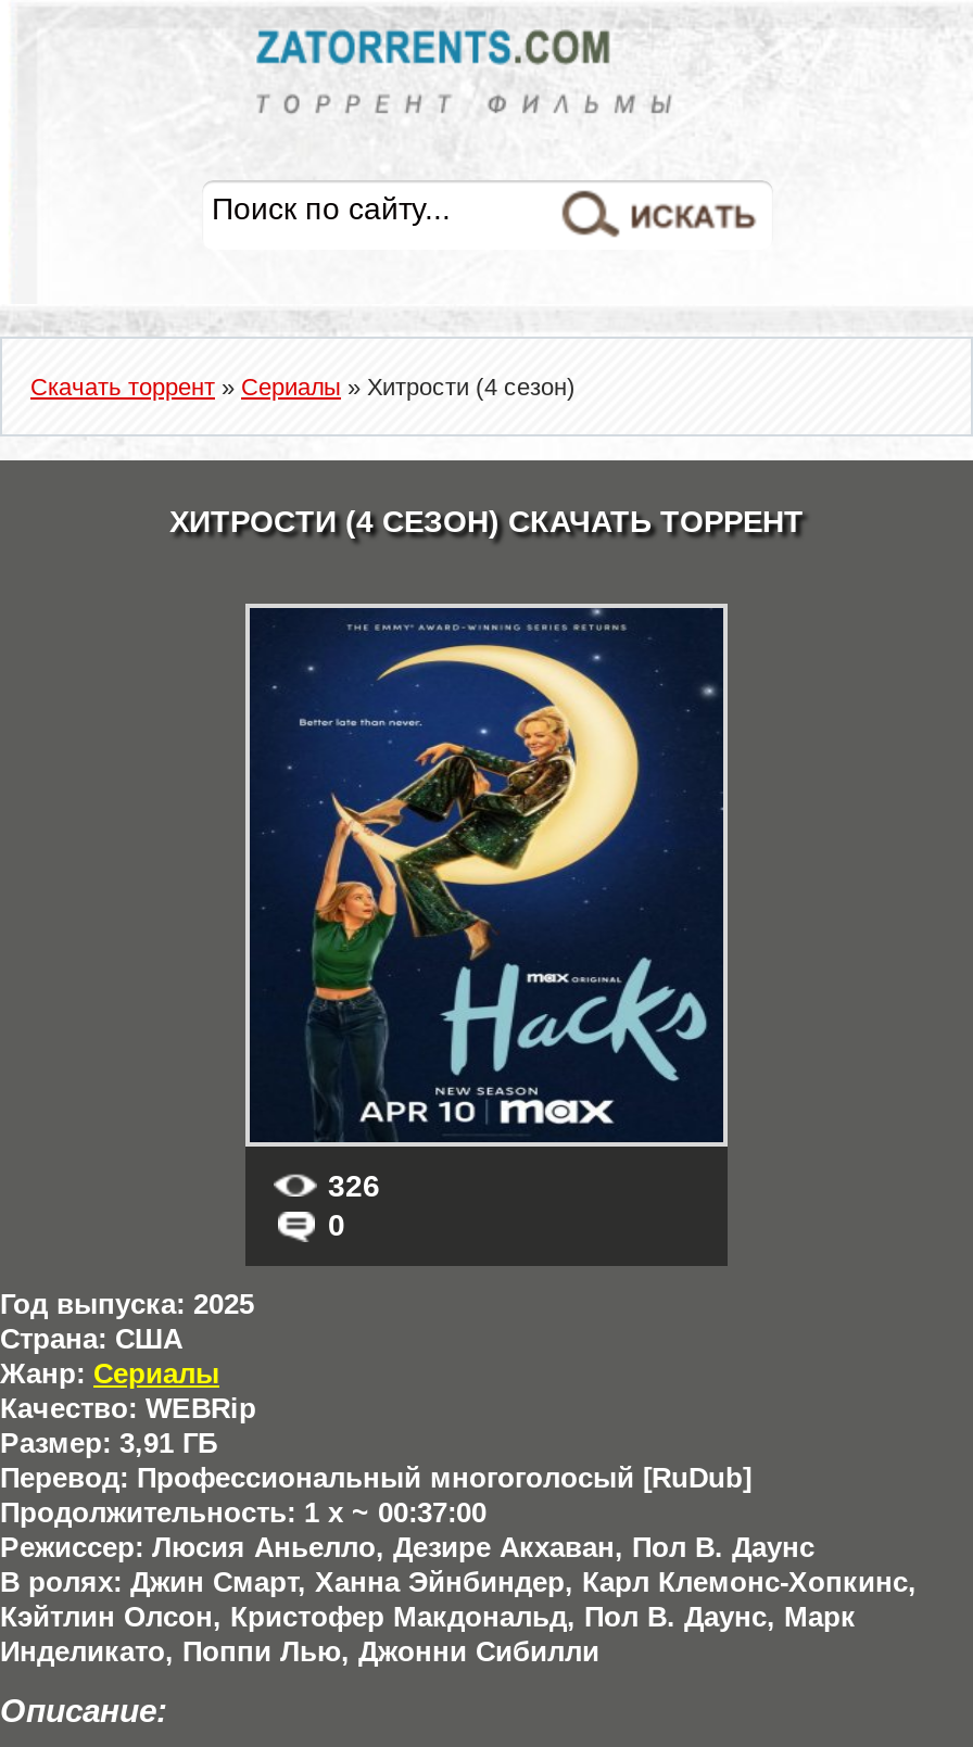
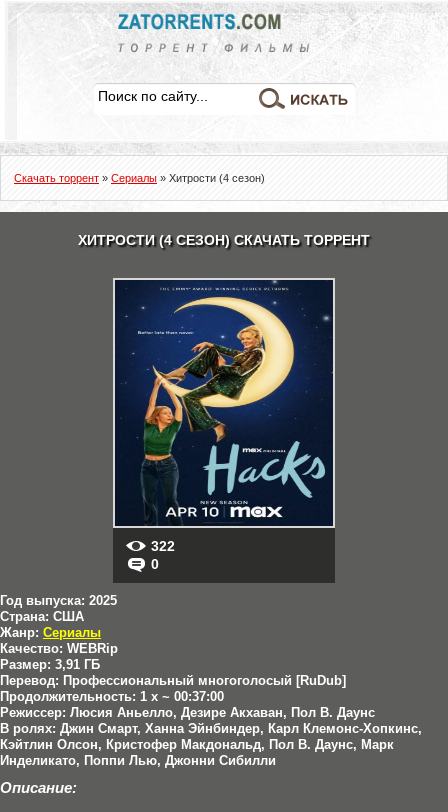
- 326
+ 322
